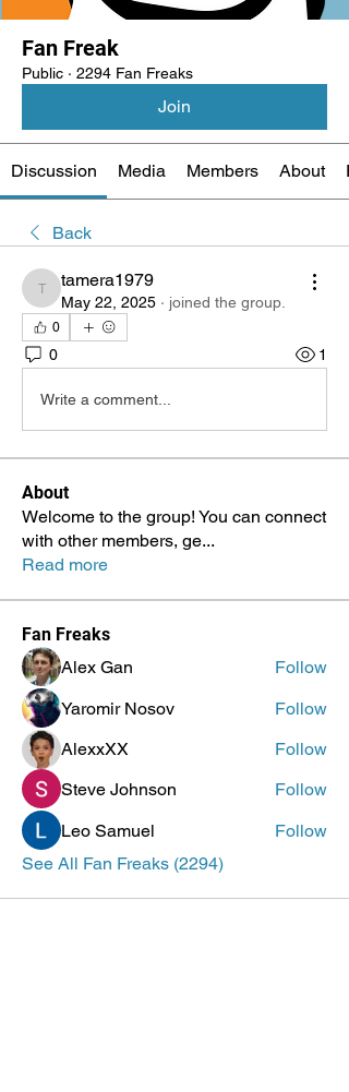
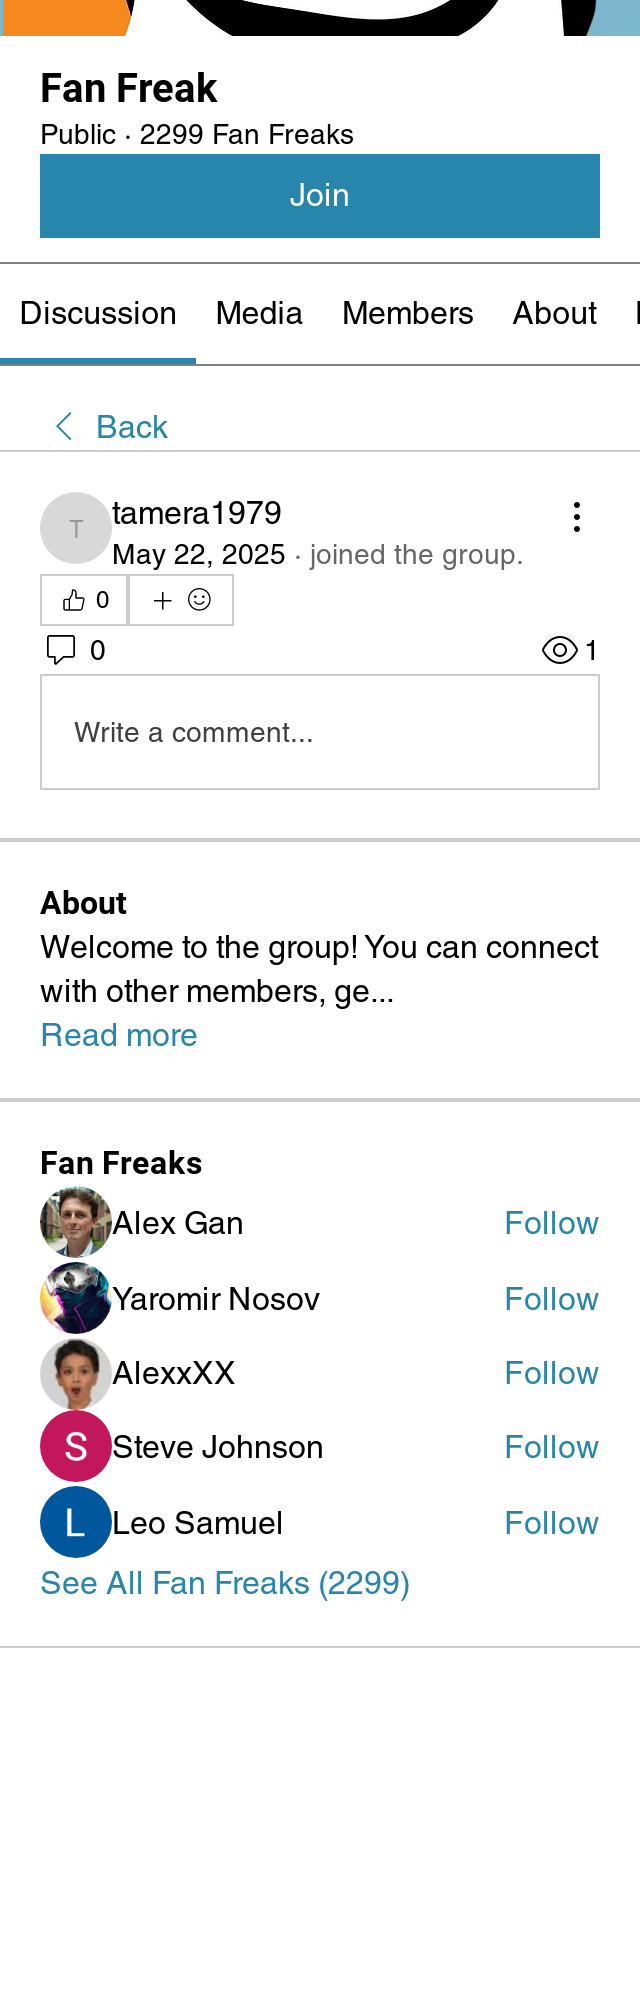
- Public · 2294 Fan Freaks
+ Public · 2299 Fan Freaks

- See All Fan Freaks (2294)
+ See All Fan Freaks (2299)
